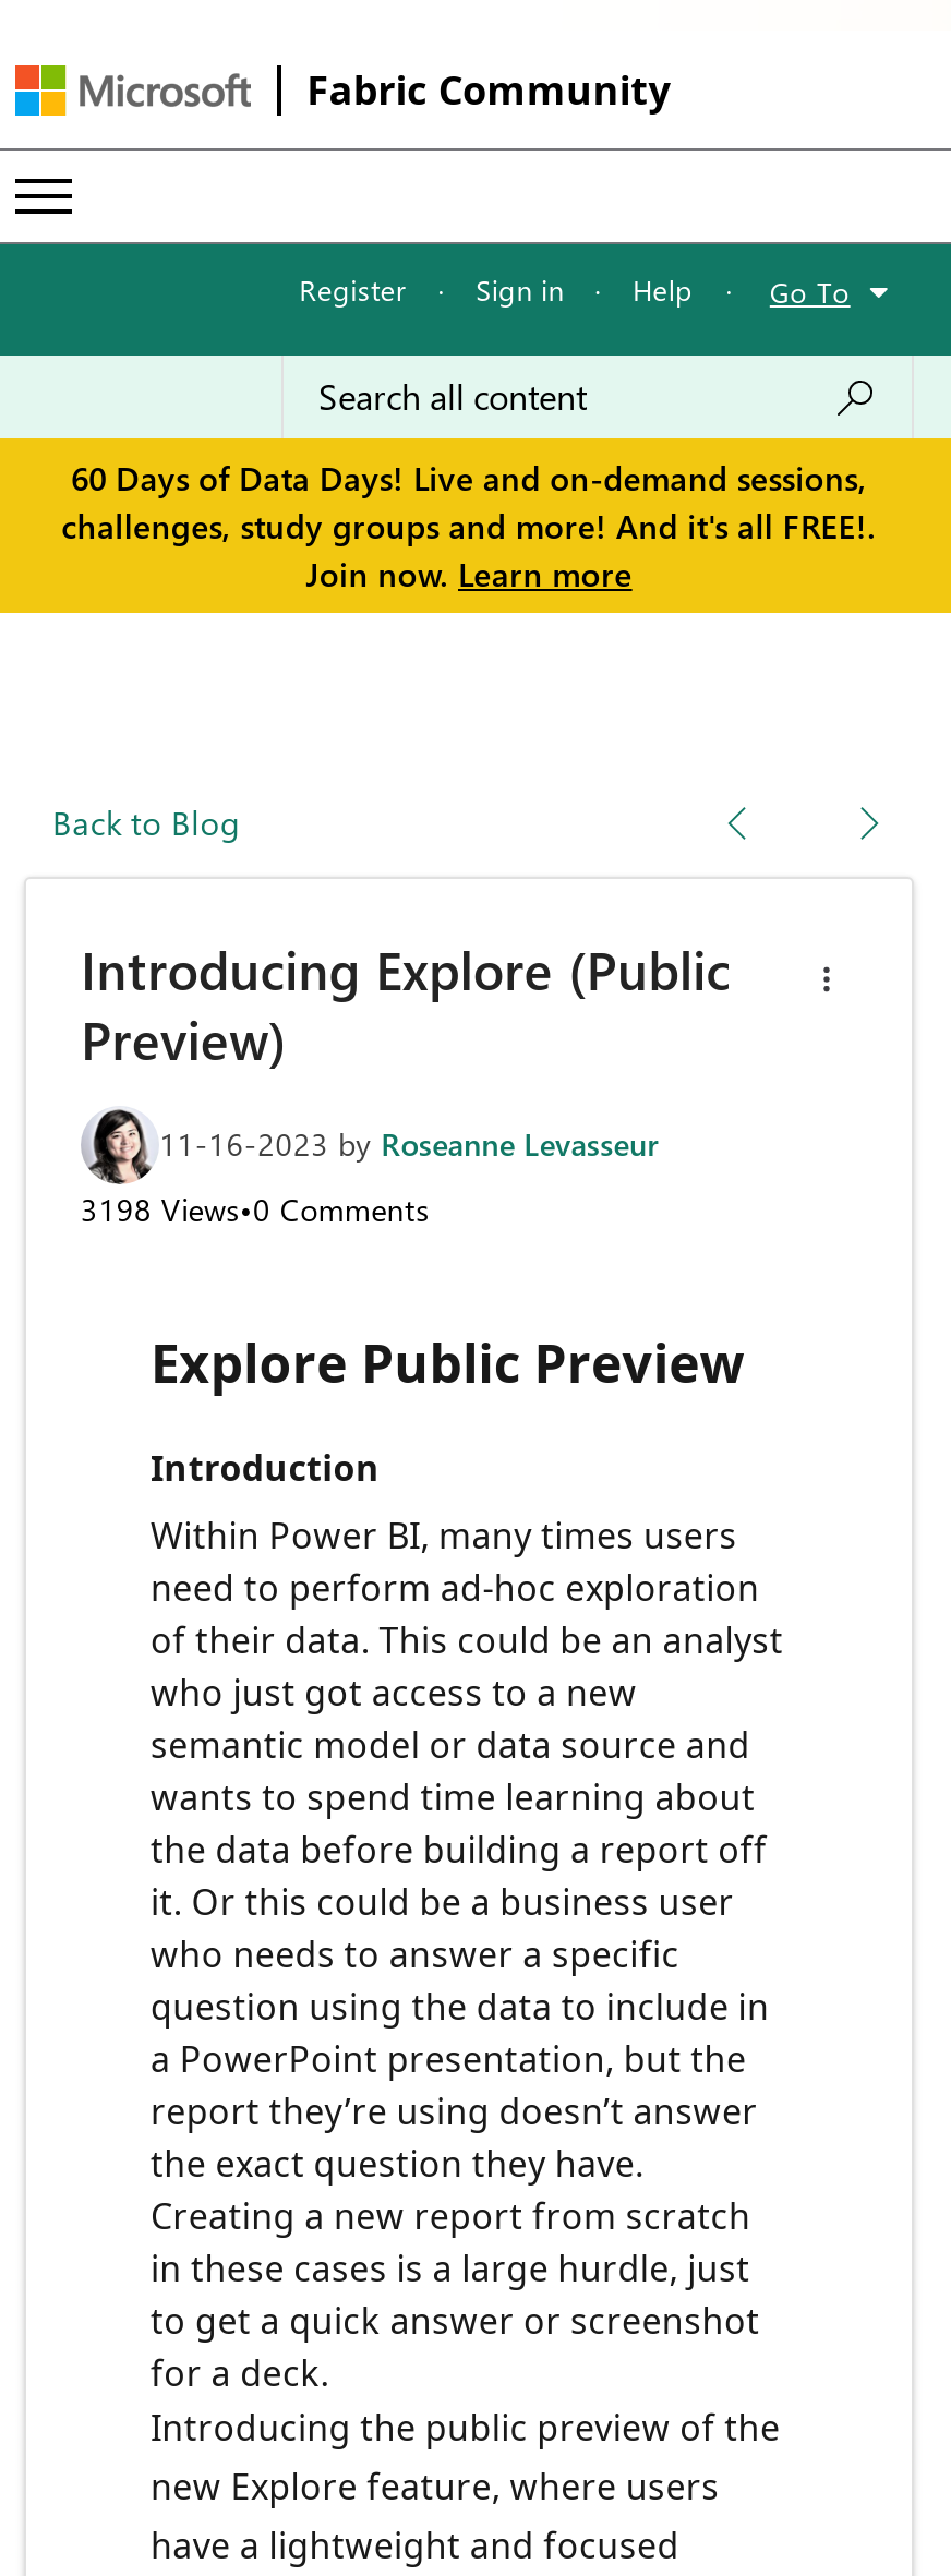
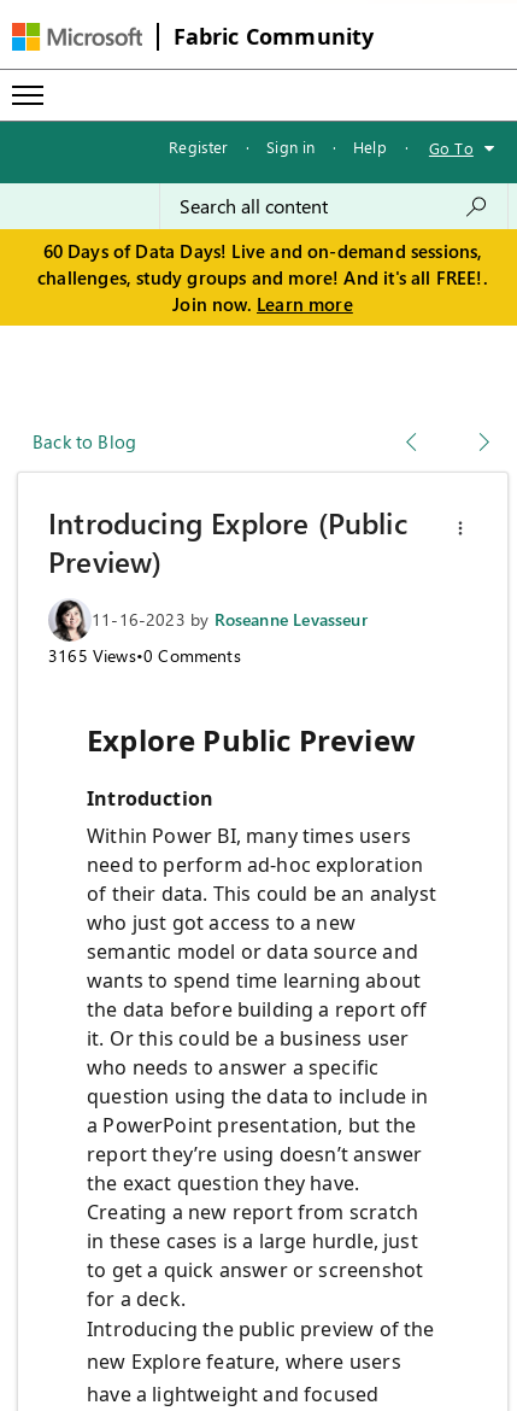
- 3198 Views•0 Comments
+ 3165 Views•0 Comments
